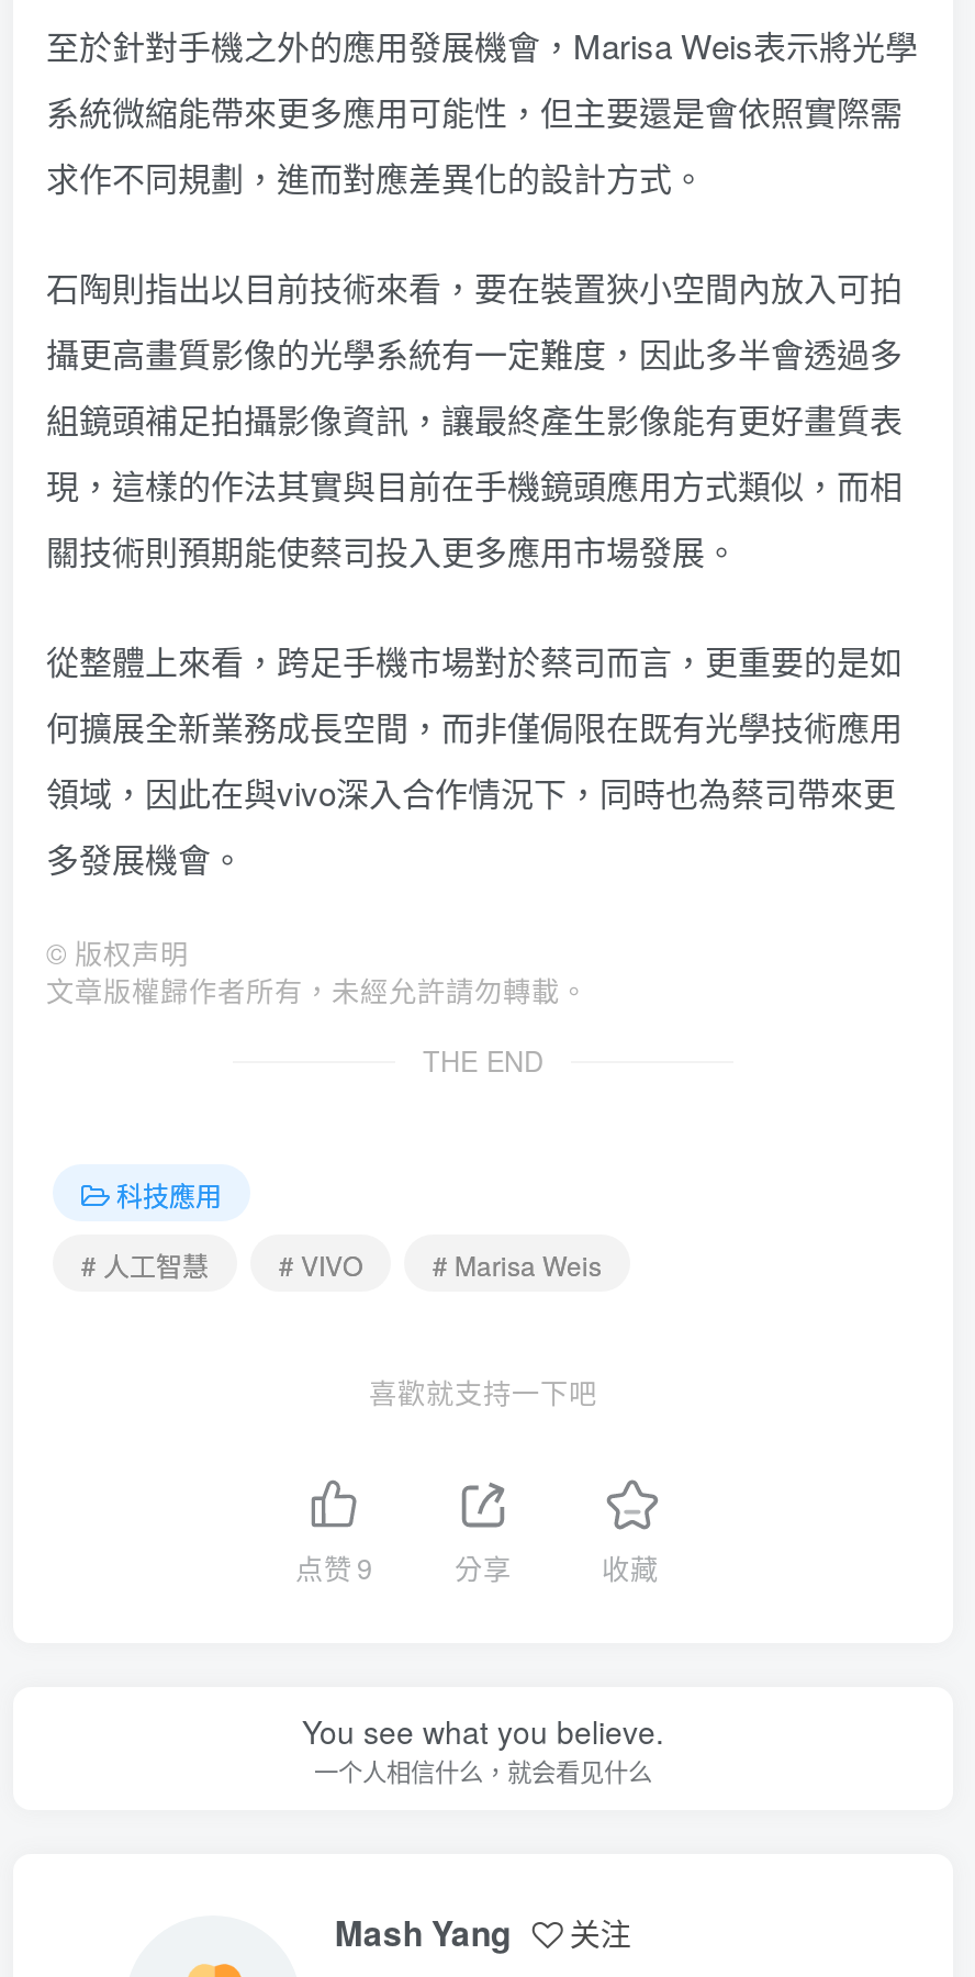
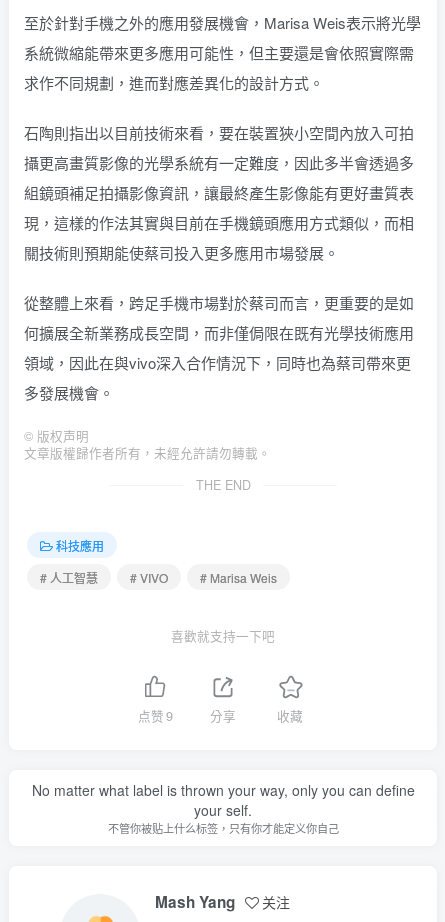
- You see what you believe.
- 一个人相信什么，就会看见什么
+ No matter what label is thrown your way, only you can define
+ your self.
+ 不管你被贴上什么标签，只有你才能定义你自己
